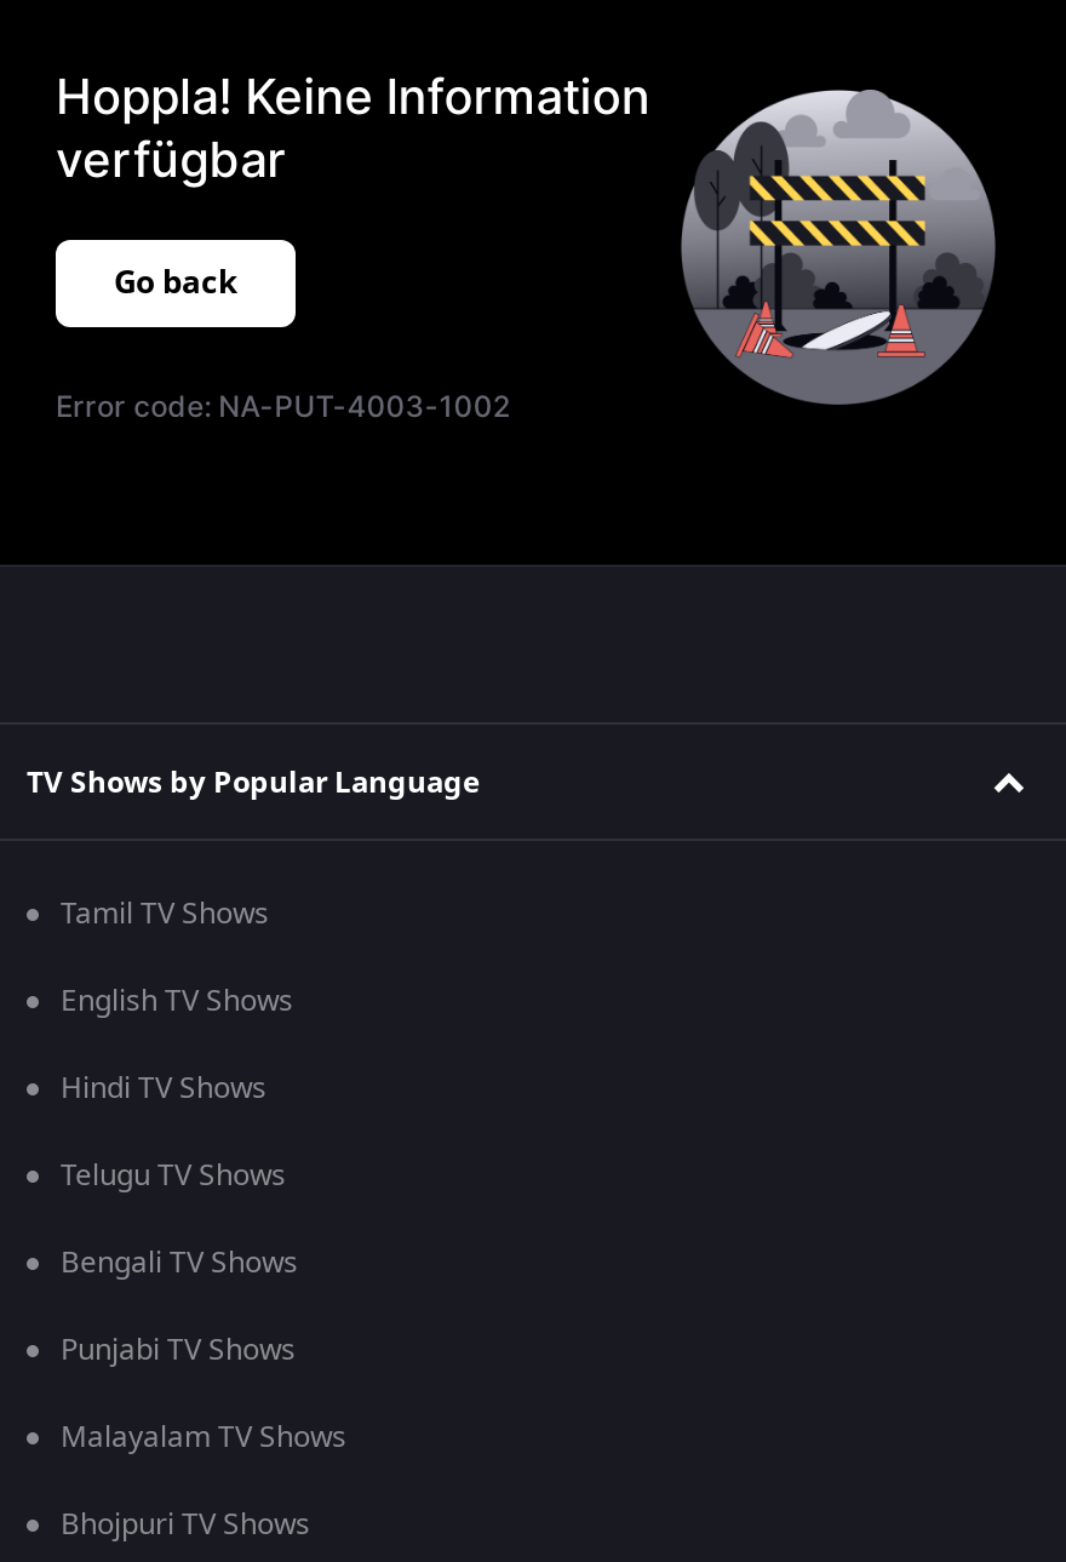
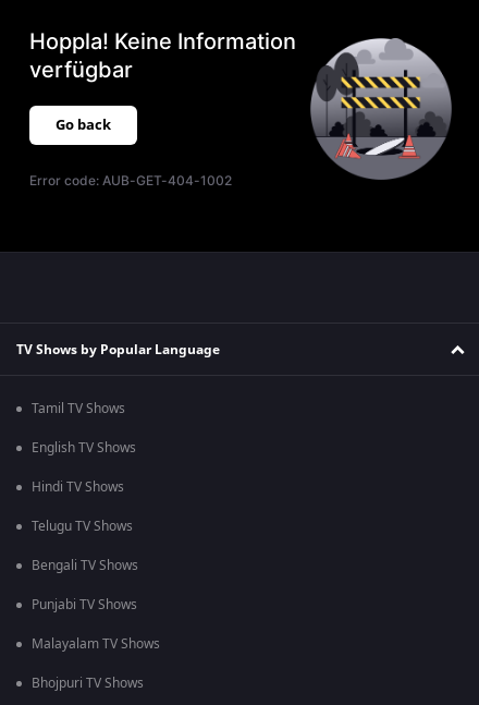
- Error code: NA-PUT-4003-1002
+ Error code: AUB-GET-404-1002
